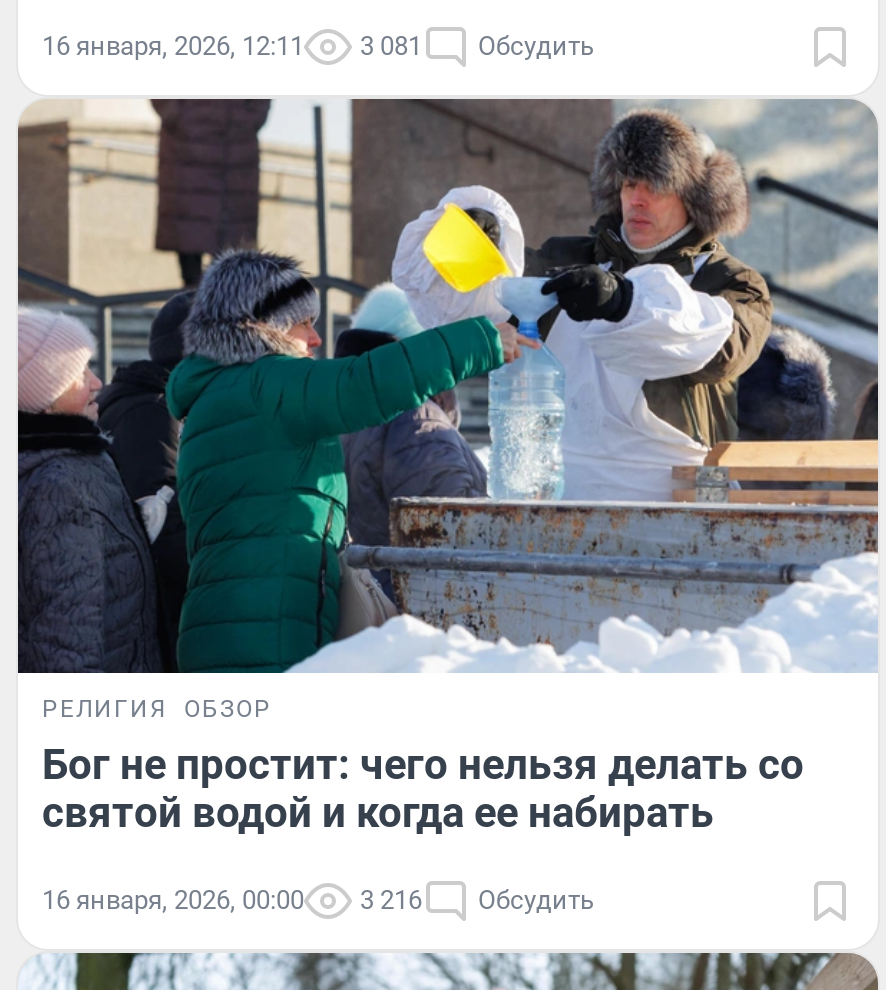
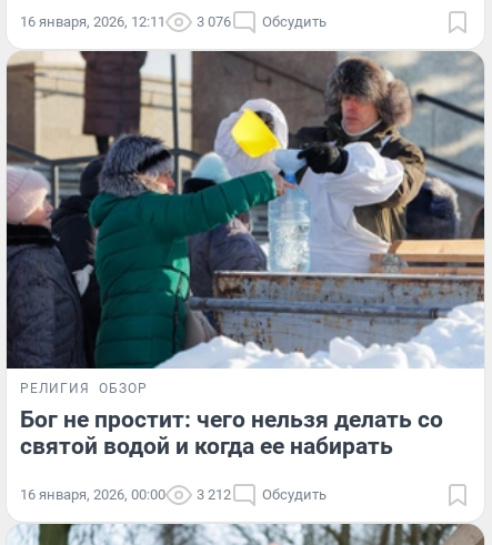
- 16 января, 2026, 12:11 3 081 Обсудить
+ 16 января, 2026, 12:11 3 076 Обсудить

- 16 января, 2026, 00:00 3 216 Обсудить
+ 16 января, 2026, 00:00 3 212 Обсудить
